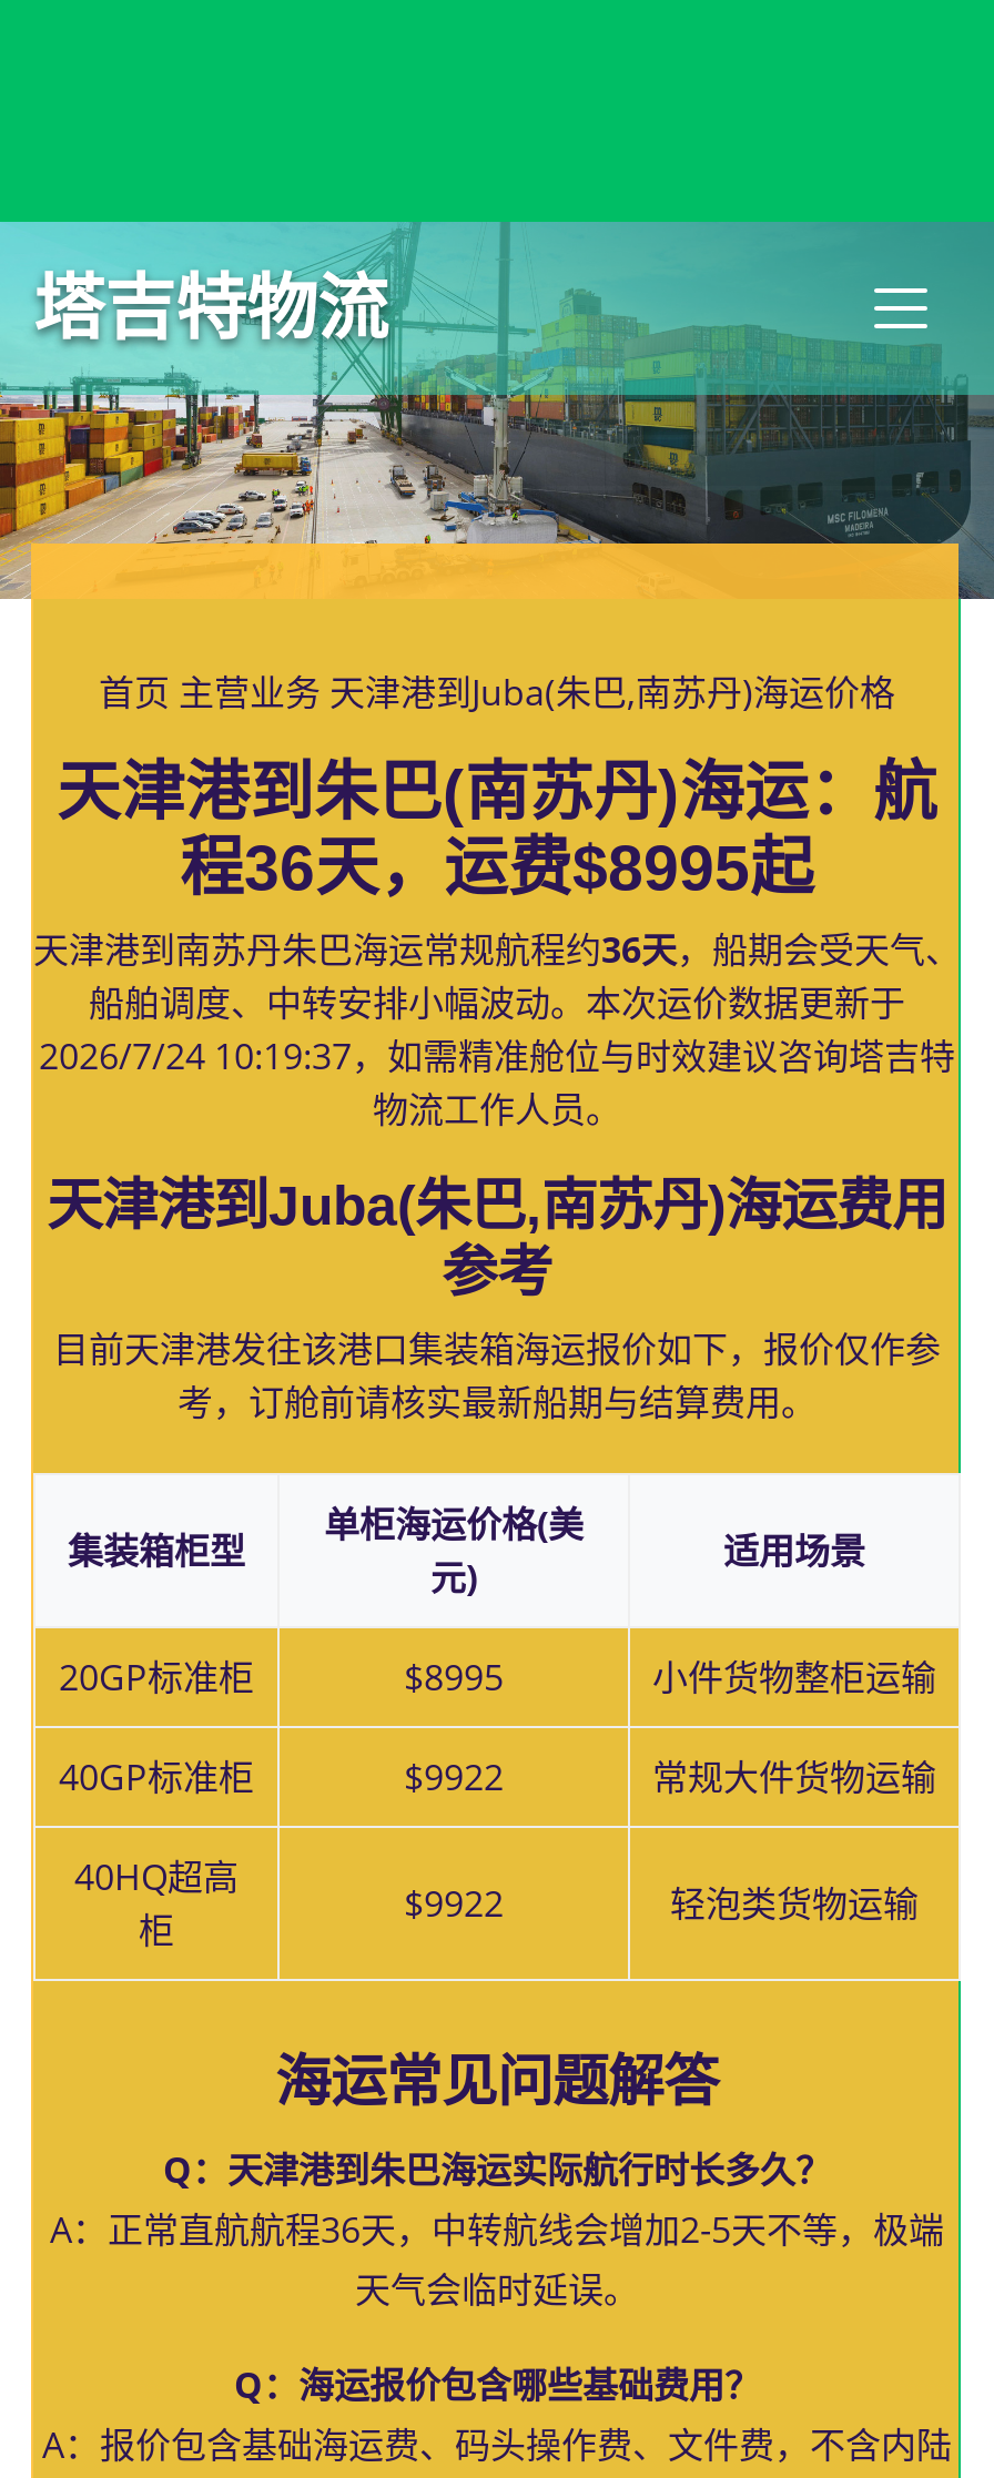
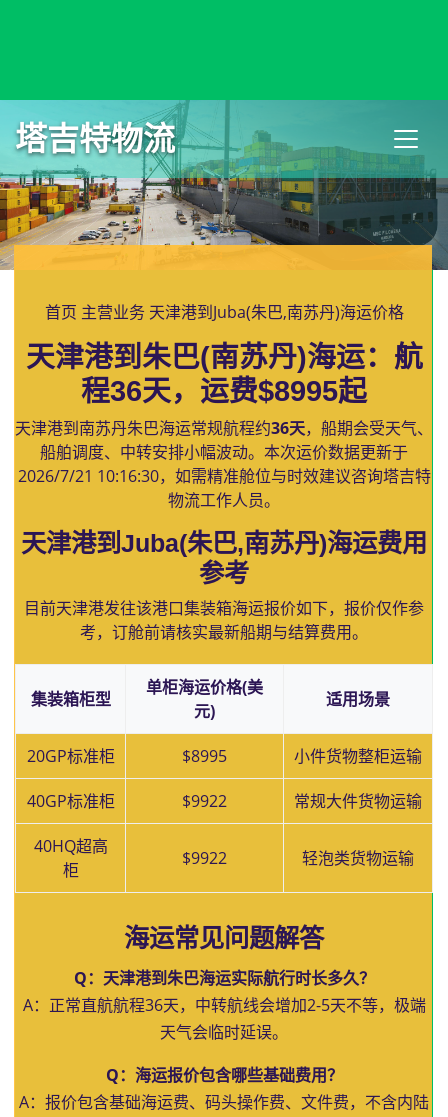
- 2026/7/24 10:19:37，如需精准舱位与时效建议咨询塔吉特
+ 2026/7/21 10:16:30，如需精准舱位与时效建议咨询塔吉特
